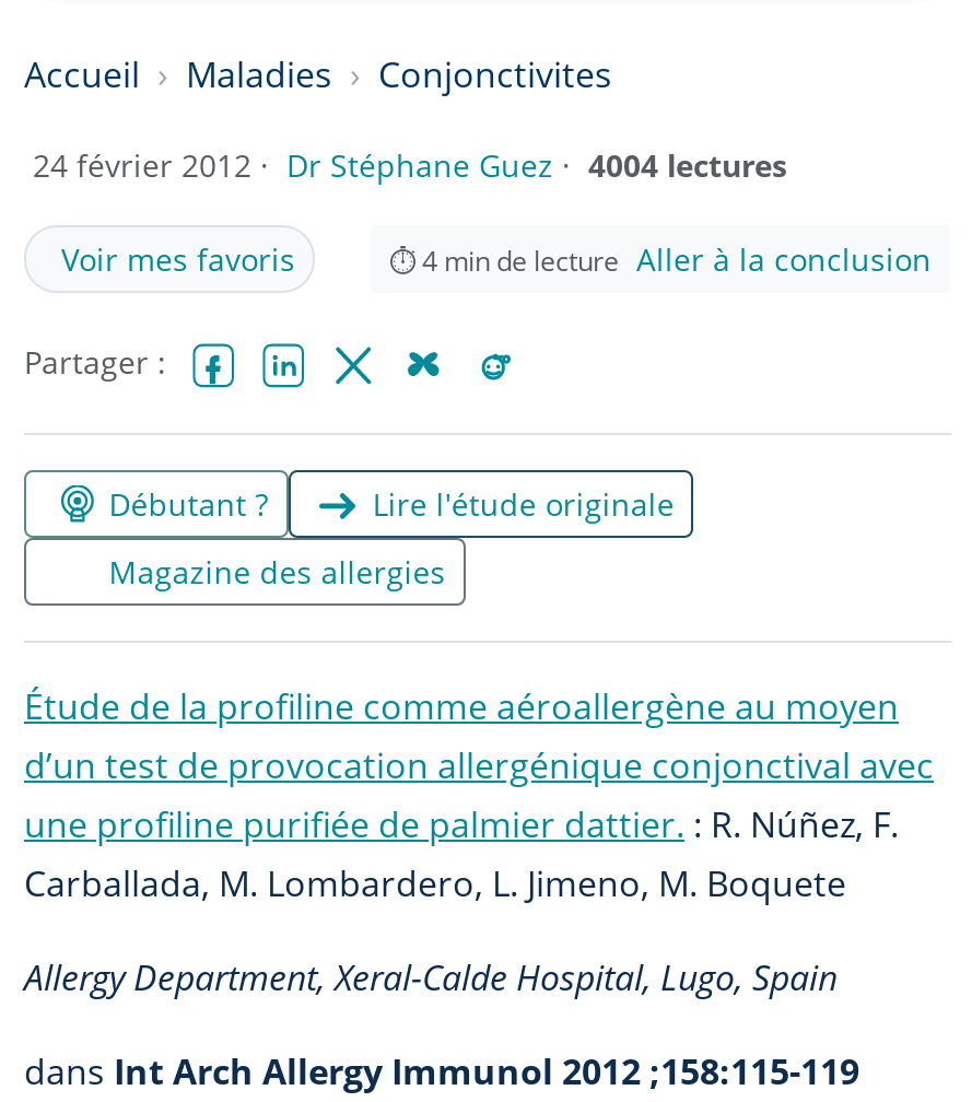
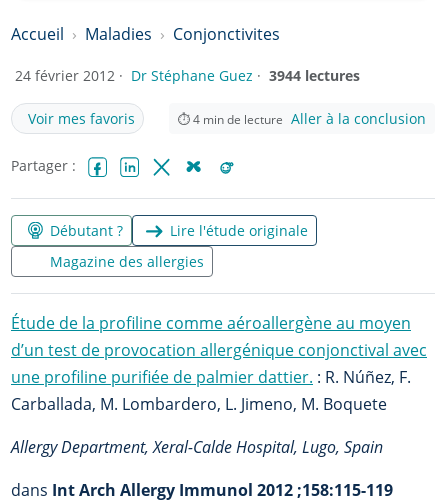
- 24 février 2012 · Dr Stéphane Guez · 4004 lectures
+ 24 février 2012 · Dr Stéphane Guez · 3944 lectures
